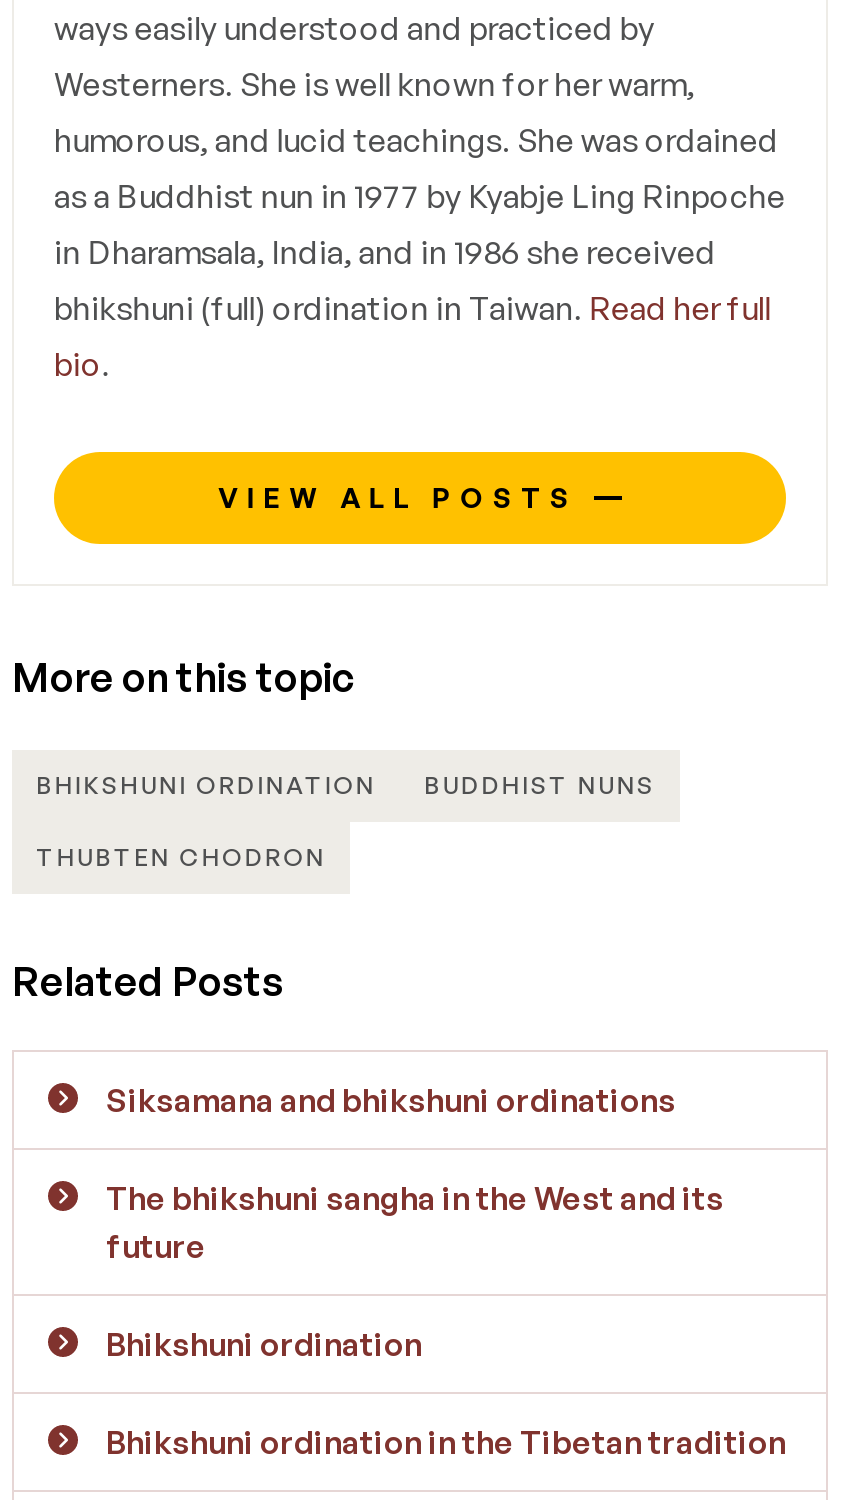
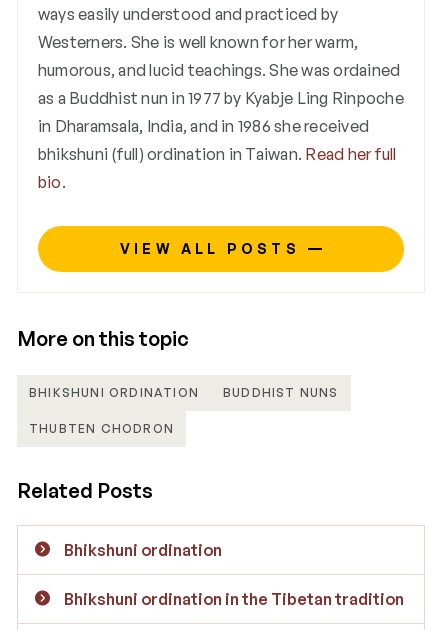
- Siksamana and bhikshuni ordinations
- The bhikshuni sangha in the West and its
- future
